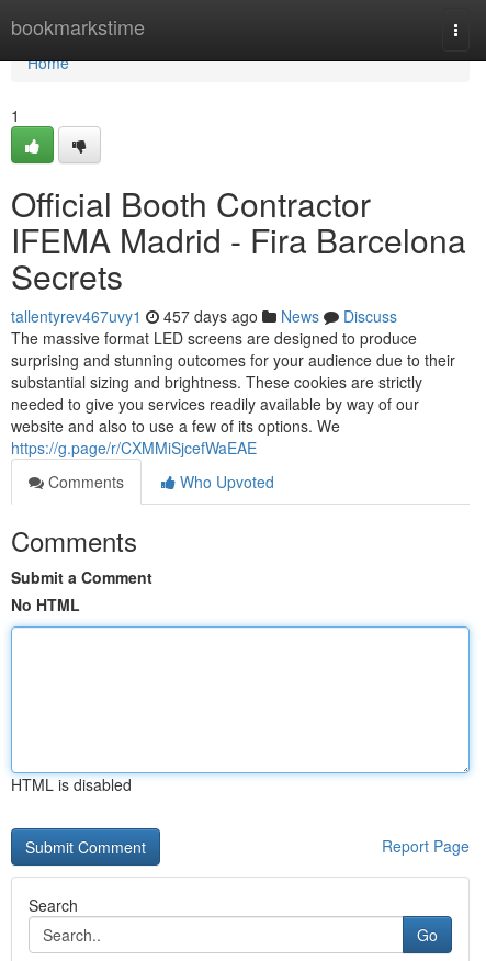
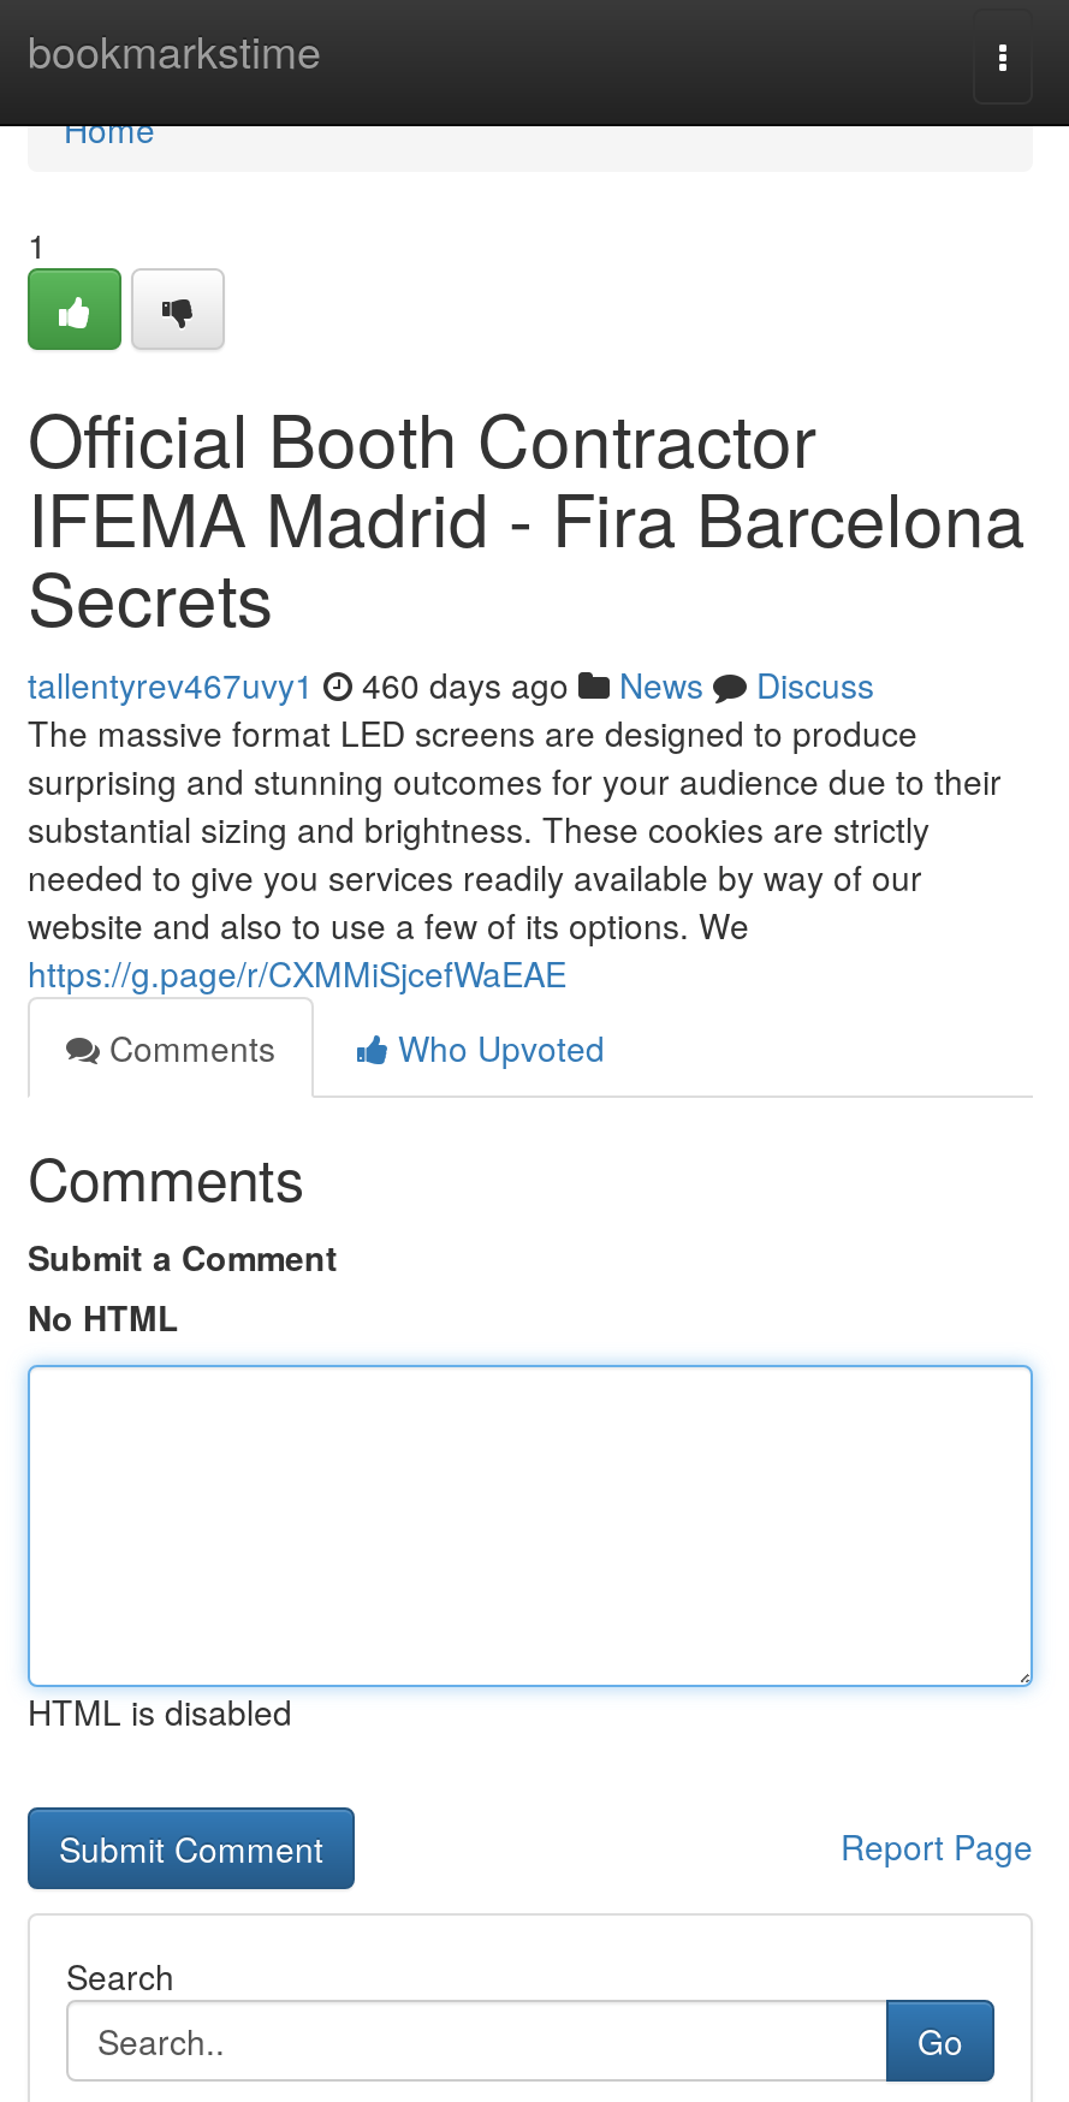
- tallentyrev467uvy1 457 days ago News Discuss
+ tallentyrev467uvy1 460 days ago News Discuss
